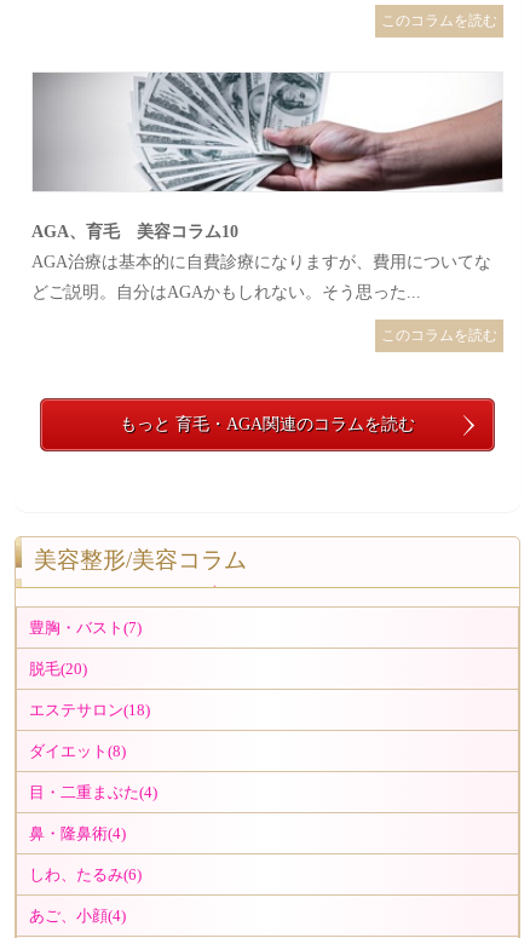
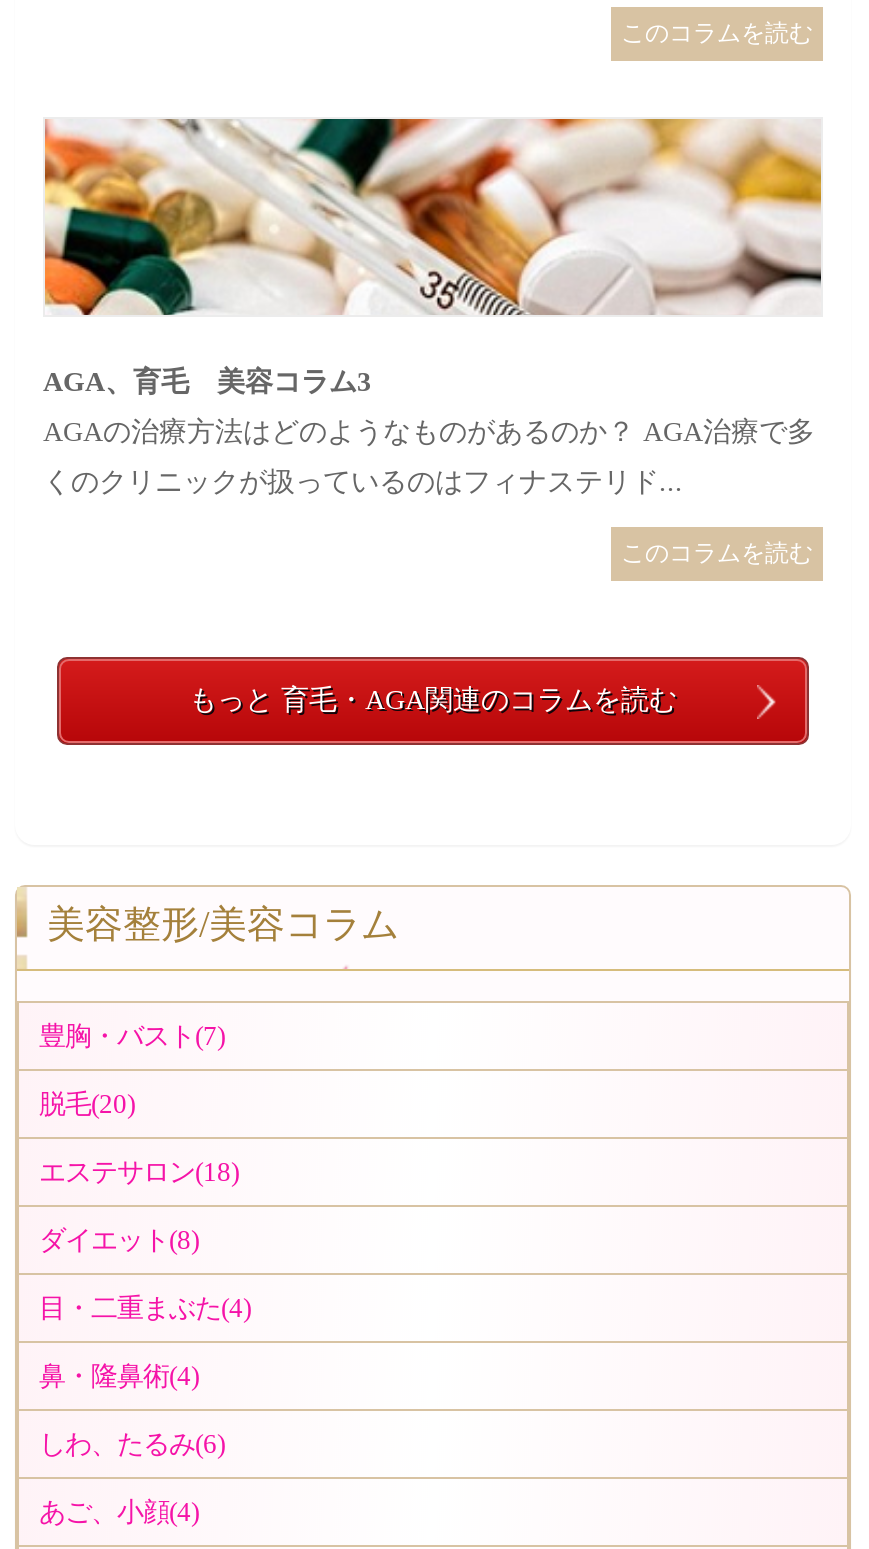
- [image]
- AGA、育毛 美容コラム10
+ [image]
+ AGA、育毛 美容コラム3

- AGA治療は基本的に自費診療になりますが、費用についてな
+ AGAの治療方法はどのようなものがあるのか？ AGA治療で多

- どご説明。自分はAGAかもしれない。そう思った...
+ くのクリニックが扱っているのはフィナステリド...
